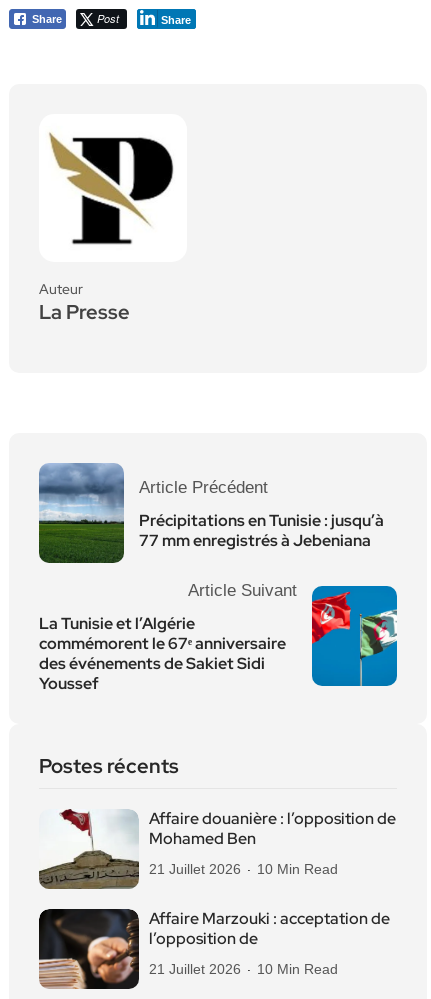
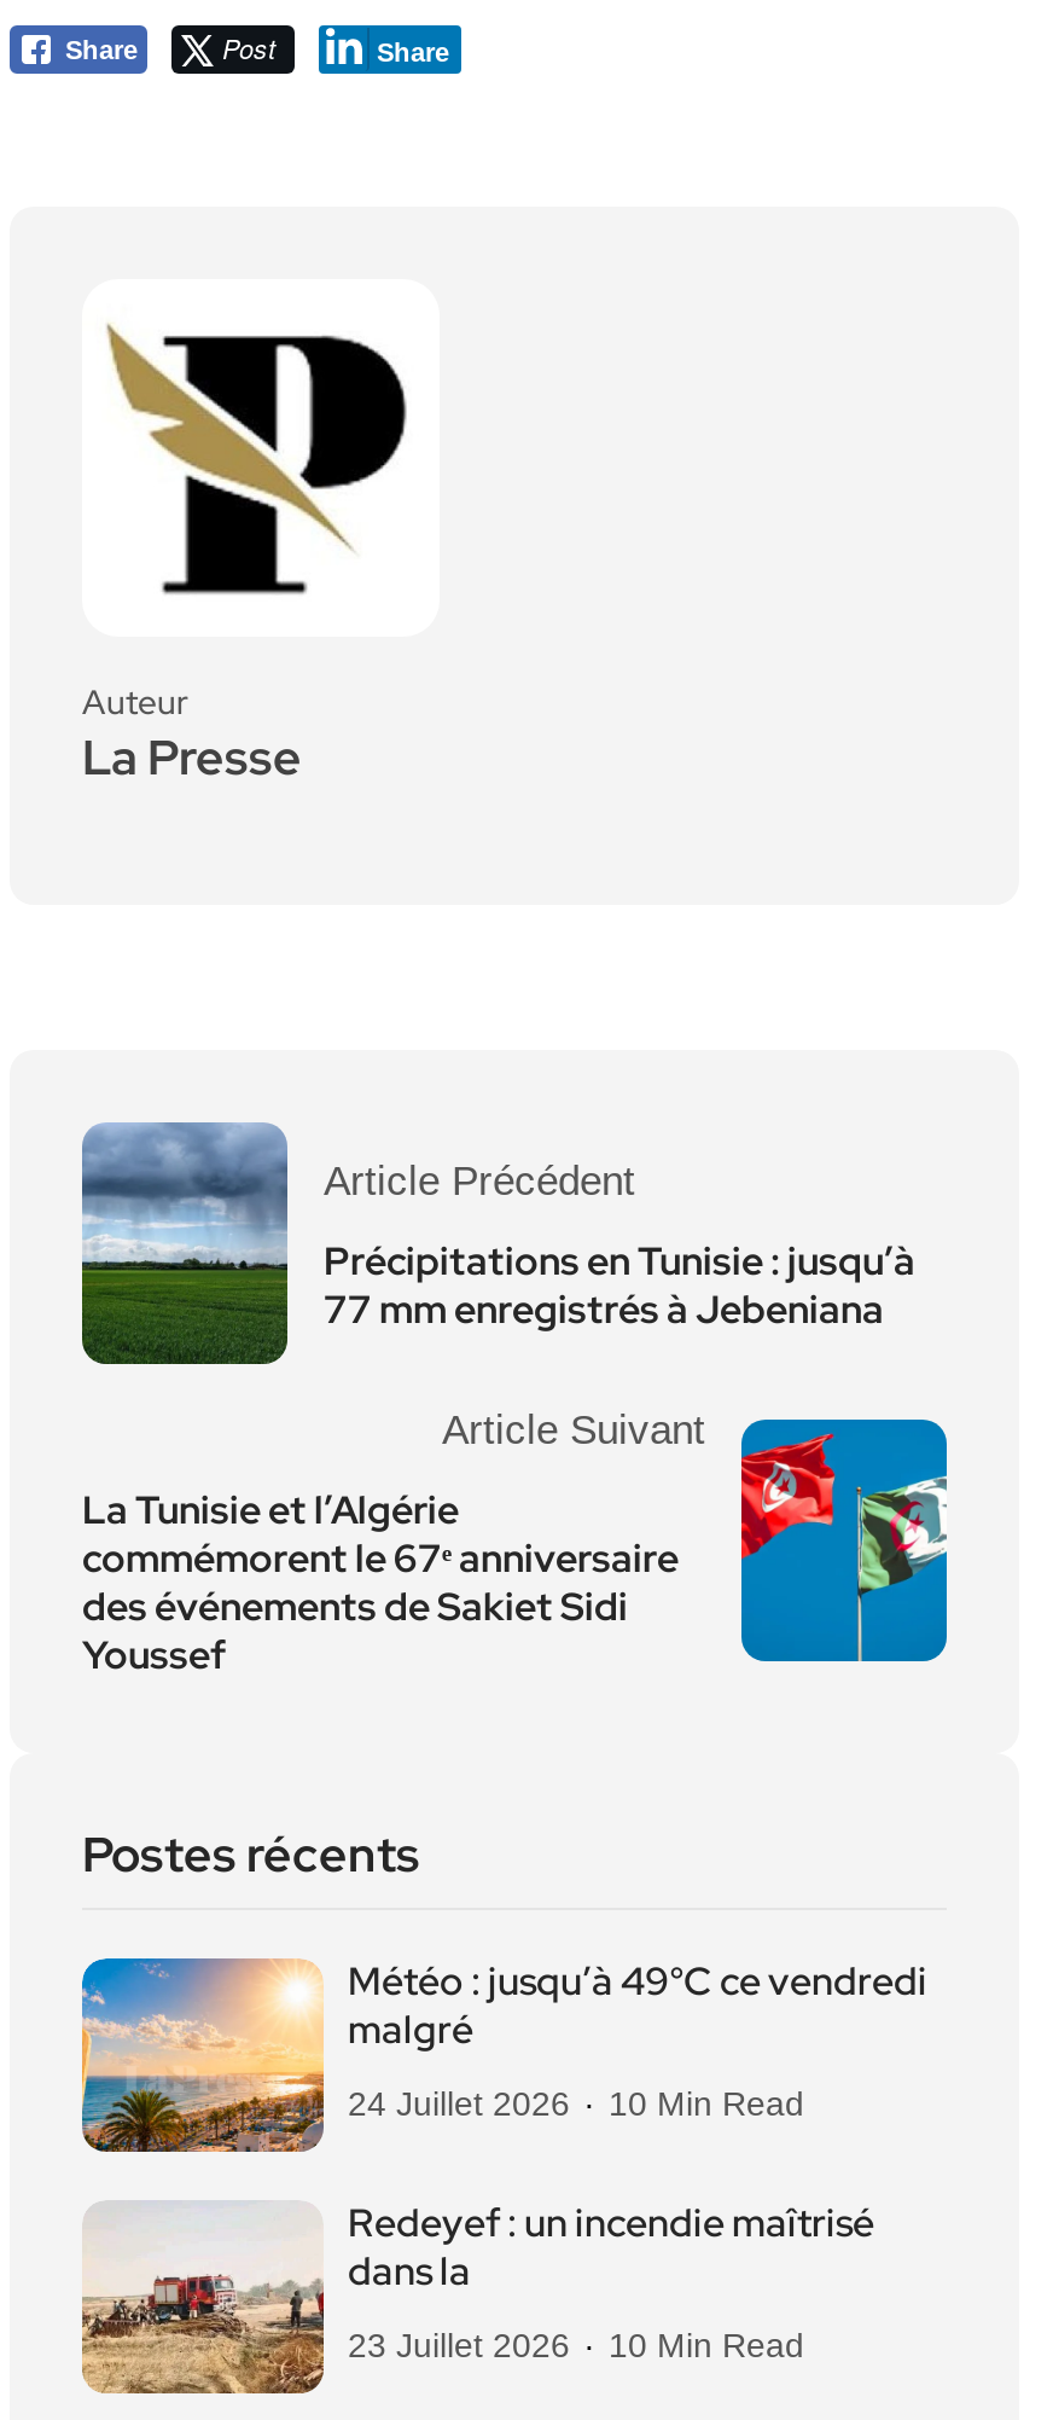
- [image]
- Affaire douanière : l’opposition de
- Mohamed Ben
+ [image]
+ Météo : jusqu’à 49°C ce vendredi
+ malgré

- 21 Juillet 2026 10 Min Read
+ 24 Juillet 2026 10 Min Read

- [image]
- Affaire Marzouki : acceptation de
- l’opposition de
+ [image]
+ Redeyef : un incendie maîtrisé
+ dans la

- 21 Juillet 2026 10 Min Read
+ 23 Juillet 2026 10 Min Read
